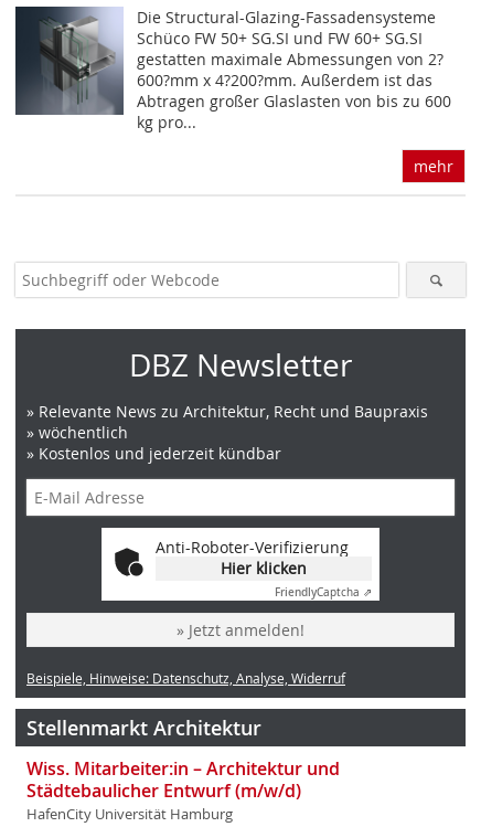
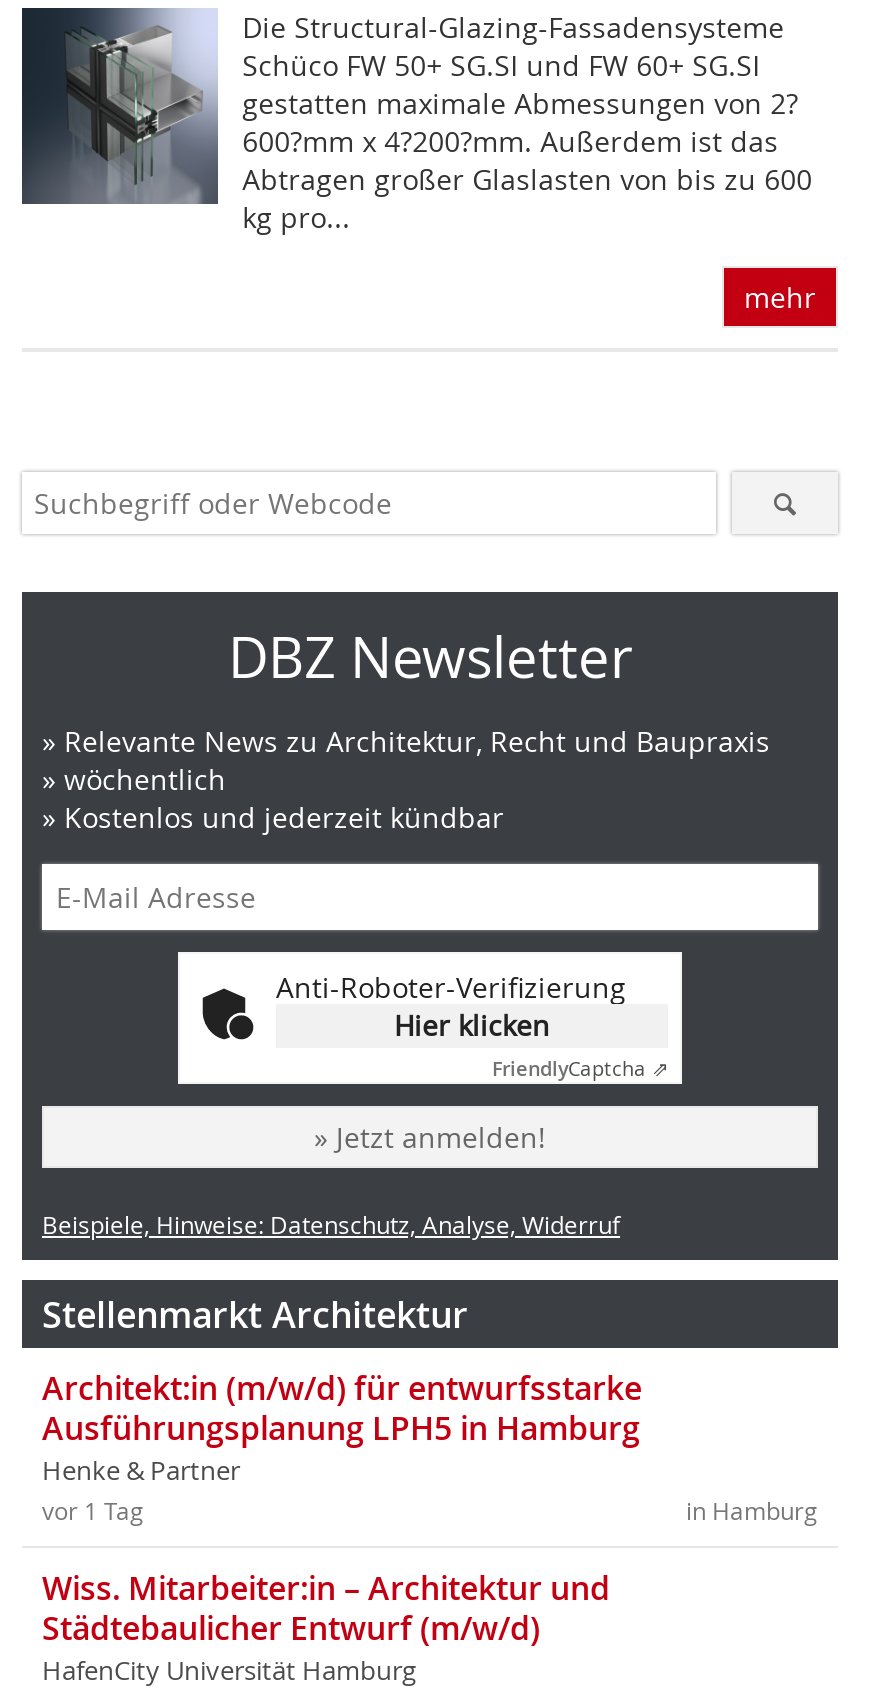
+ Architekt:in (m/w/d) für entwurfsstarke
+ Ausführungsplanung LPH5 in Hamburg
+ Henke & Partner
+ in Hamburg
+ vor 1 Tag
